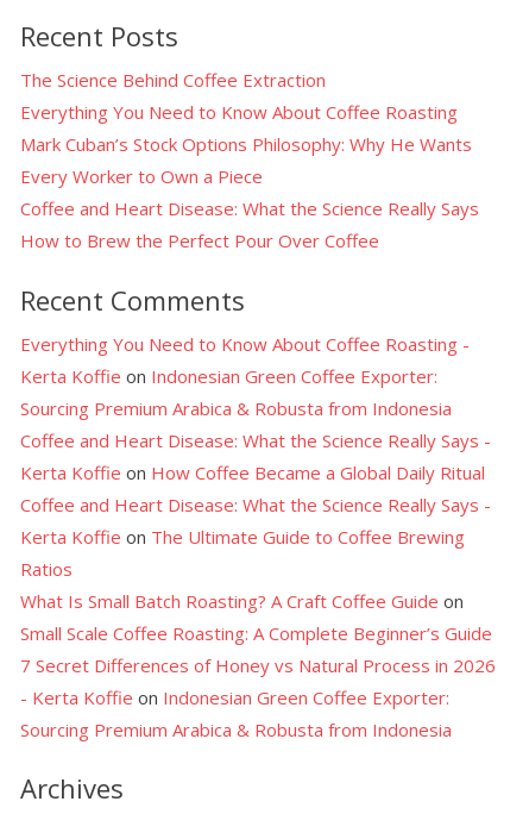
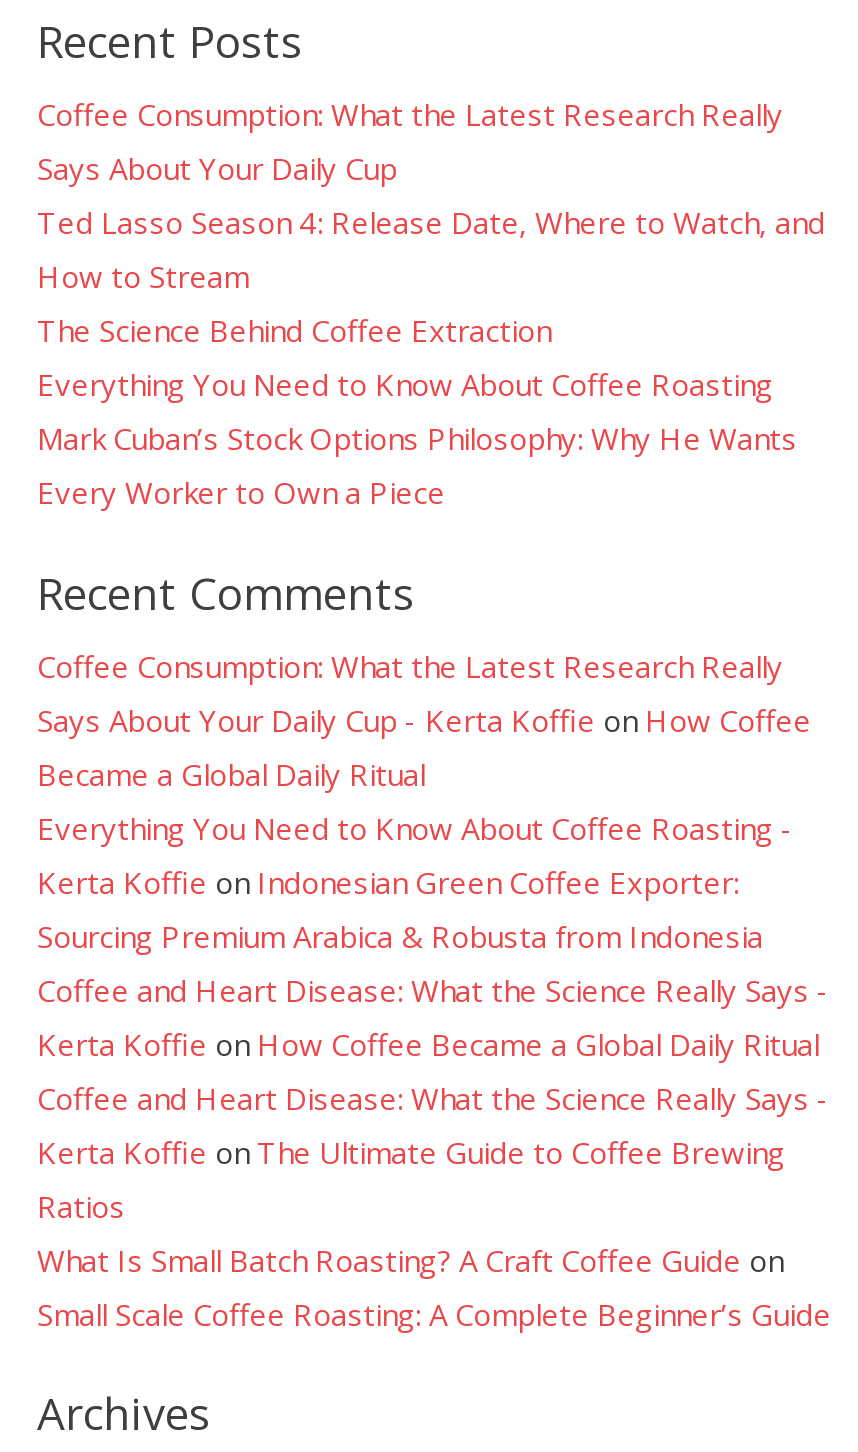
+ Coffee Consumption: What the Latest Research Really
+ Says About Your Daily Cup
+ Ted Lasso Season 4: Release Date, Where to Watch, and
+ How to Stream

moved down: The Science Behind Coffee Extraction | Everything You Need to Know About Coffee Roasting | Mark Cuban’s Stock Options Philosophy: Why He Wants | Every Worker to Own a Piece

- Coffee and Heart Disease: What the Science Really Says
- How to Brew the Perfect Pour Over Coffee

+ Coffee Consumption: What the Latest Research Really
+ Says About Your Daily Cup - Kerta Koffie on How Coffee
+ Became a Global Daily Ritual

moved down: Everything You Need to Know About Coffee Roasting - | Kerta Koffie on Indonesian Green Coffee Exporter: | Sourcing Premium Arabica & Robusta from Indonesia | ... | What Is Small Batch Roasting? A Craft Coffee Guide on | Small Scale Coffee Roasting: A Complete Beginner’s Guide

- 7 Secret Differences of Honey vs Natural Process in 2026
- - Kerta Koffie on Indonesian Green Coffee Exporter:
- Sourcing Premium Arabica & Robusta from Indonesia
